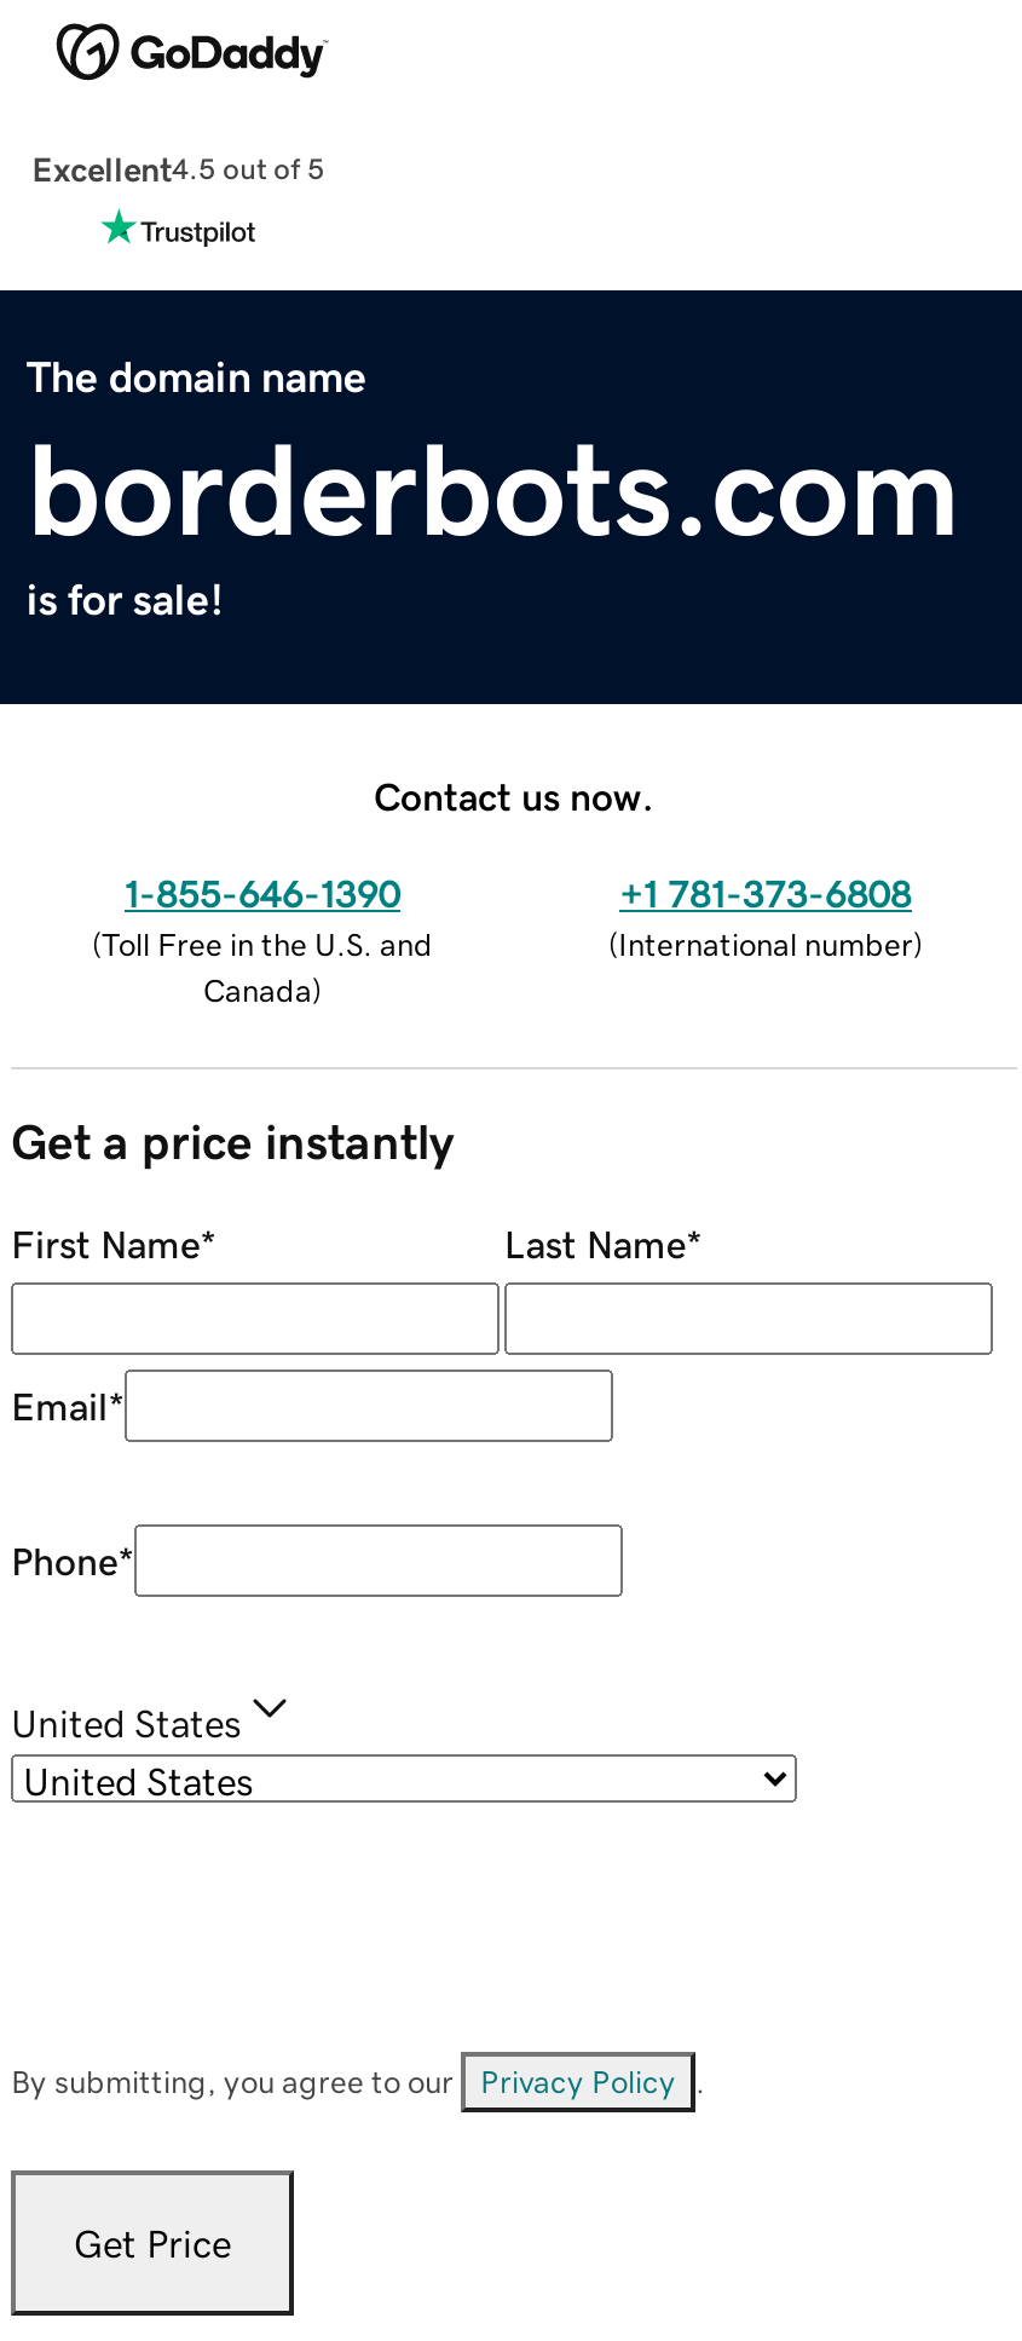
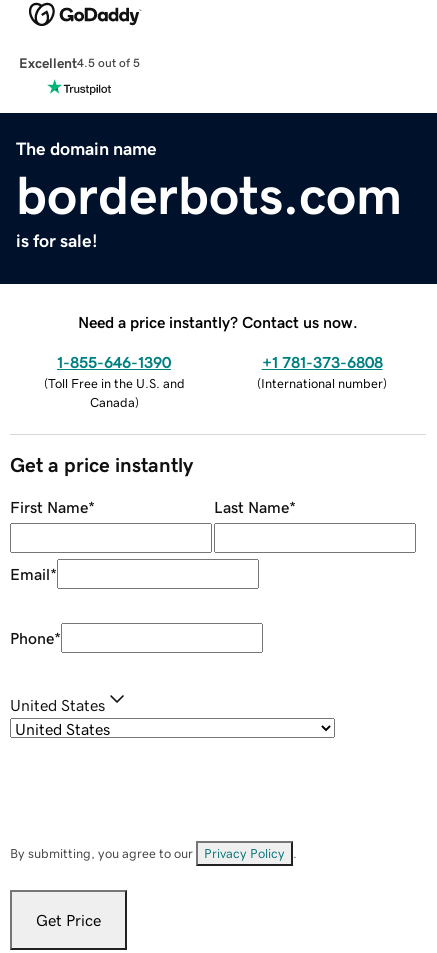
- Contact us now.
+ Need a price instantly? Contact us now.
